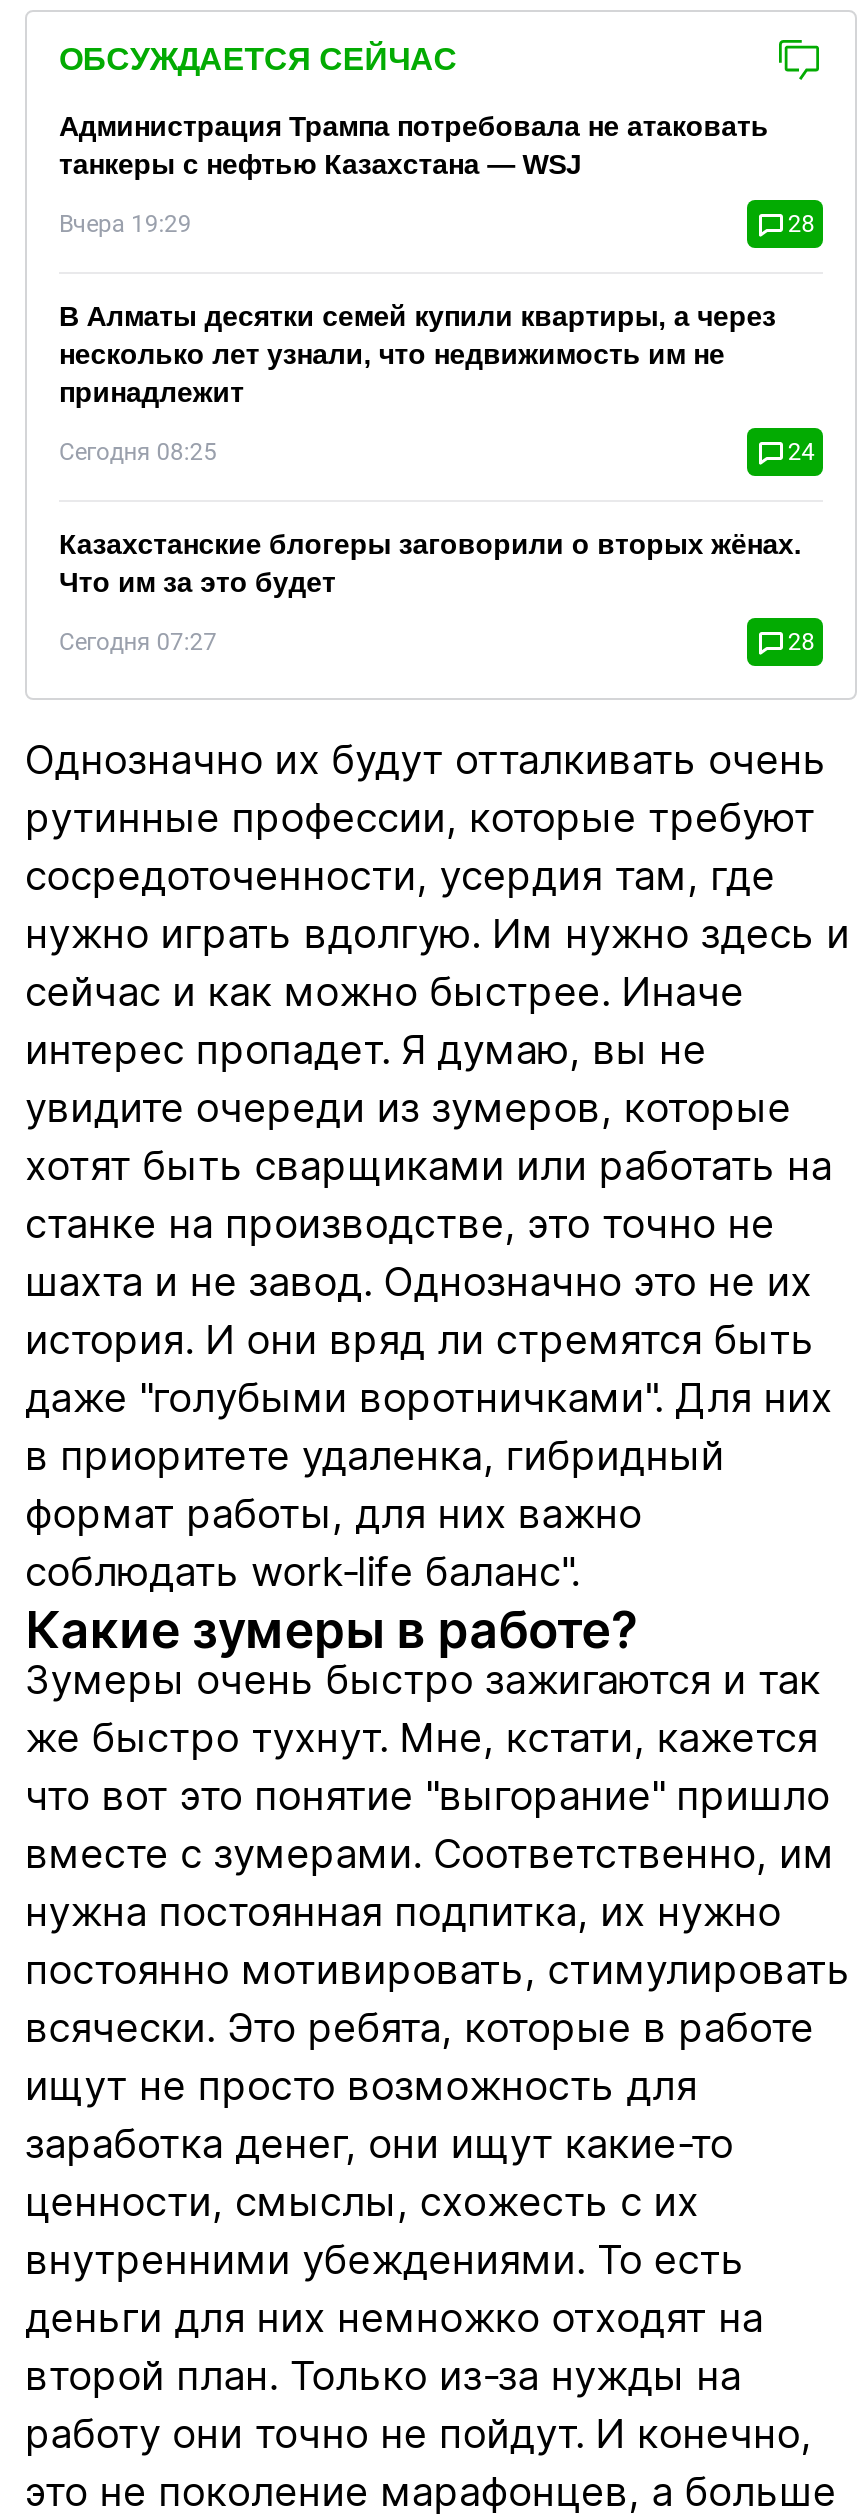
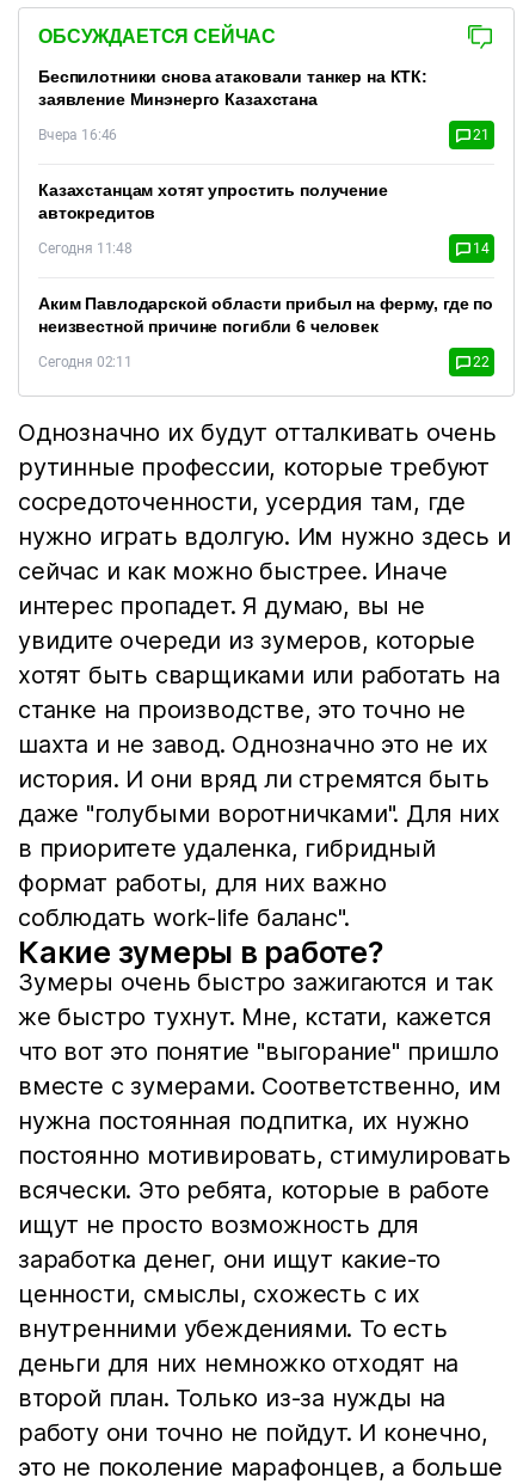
- Администрация Трампа потребовала не атаковать
- танкеры с нефтью Казахстана — WSJ
+ Беспилотники снова атаковали танкер на КТК:
+ заявление Минэнерго Казахстана

- Вчера 19:29
- 28
+ Вчера 16:46
+ 21

- В Алматы десятки семей купили квартиры, а через
- несколько лет узнали, что недвижимость им не
- принадлежит
+ Казахстанцам хотят упростить получение
+ автокредитов

- Сегодня 08:25
- 24
+ Сегодня 11:48
+ 14

- Казахстанские блогеры заговорили о вторых жёнах.
- Что им за это будет
+ Аким Павлодарской области прибыл на ферму, где по
+ неизвестной причине погибли 6 человек

- Сегодня 07:27
- 28
+ Сегодня 02:11
+ 22
